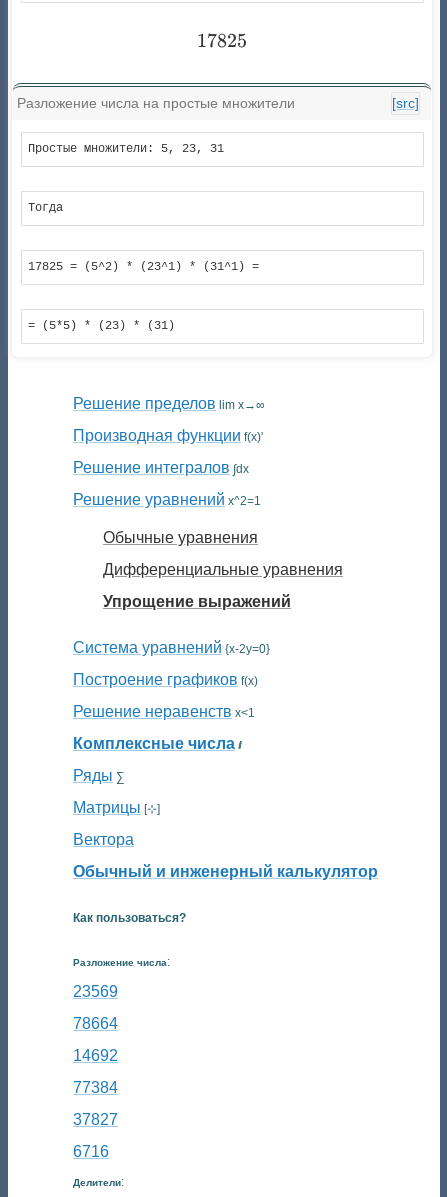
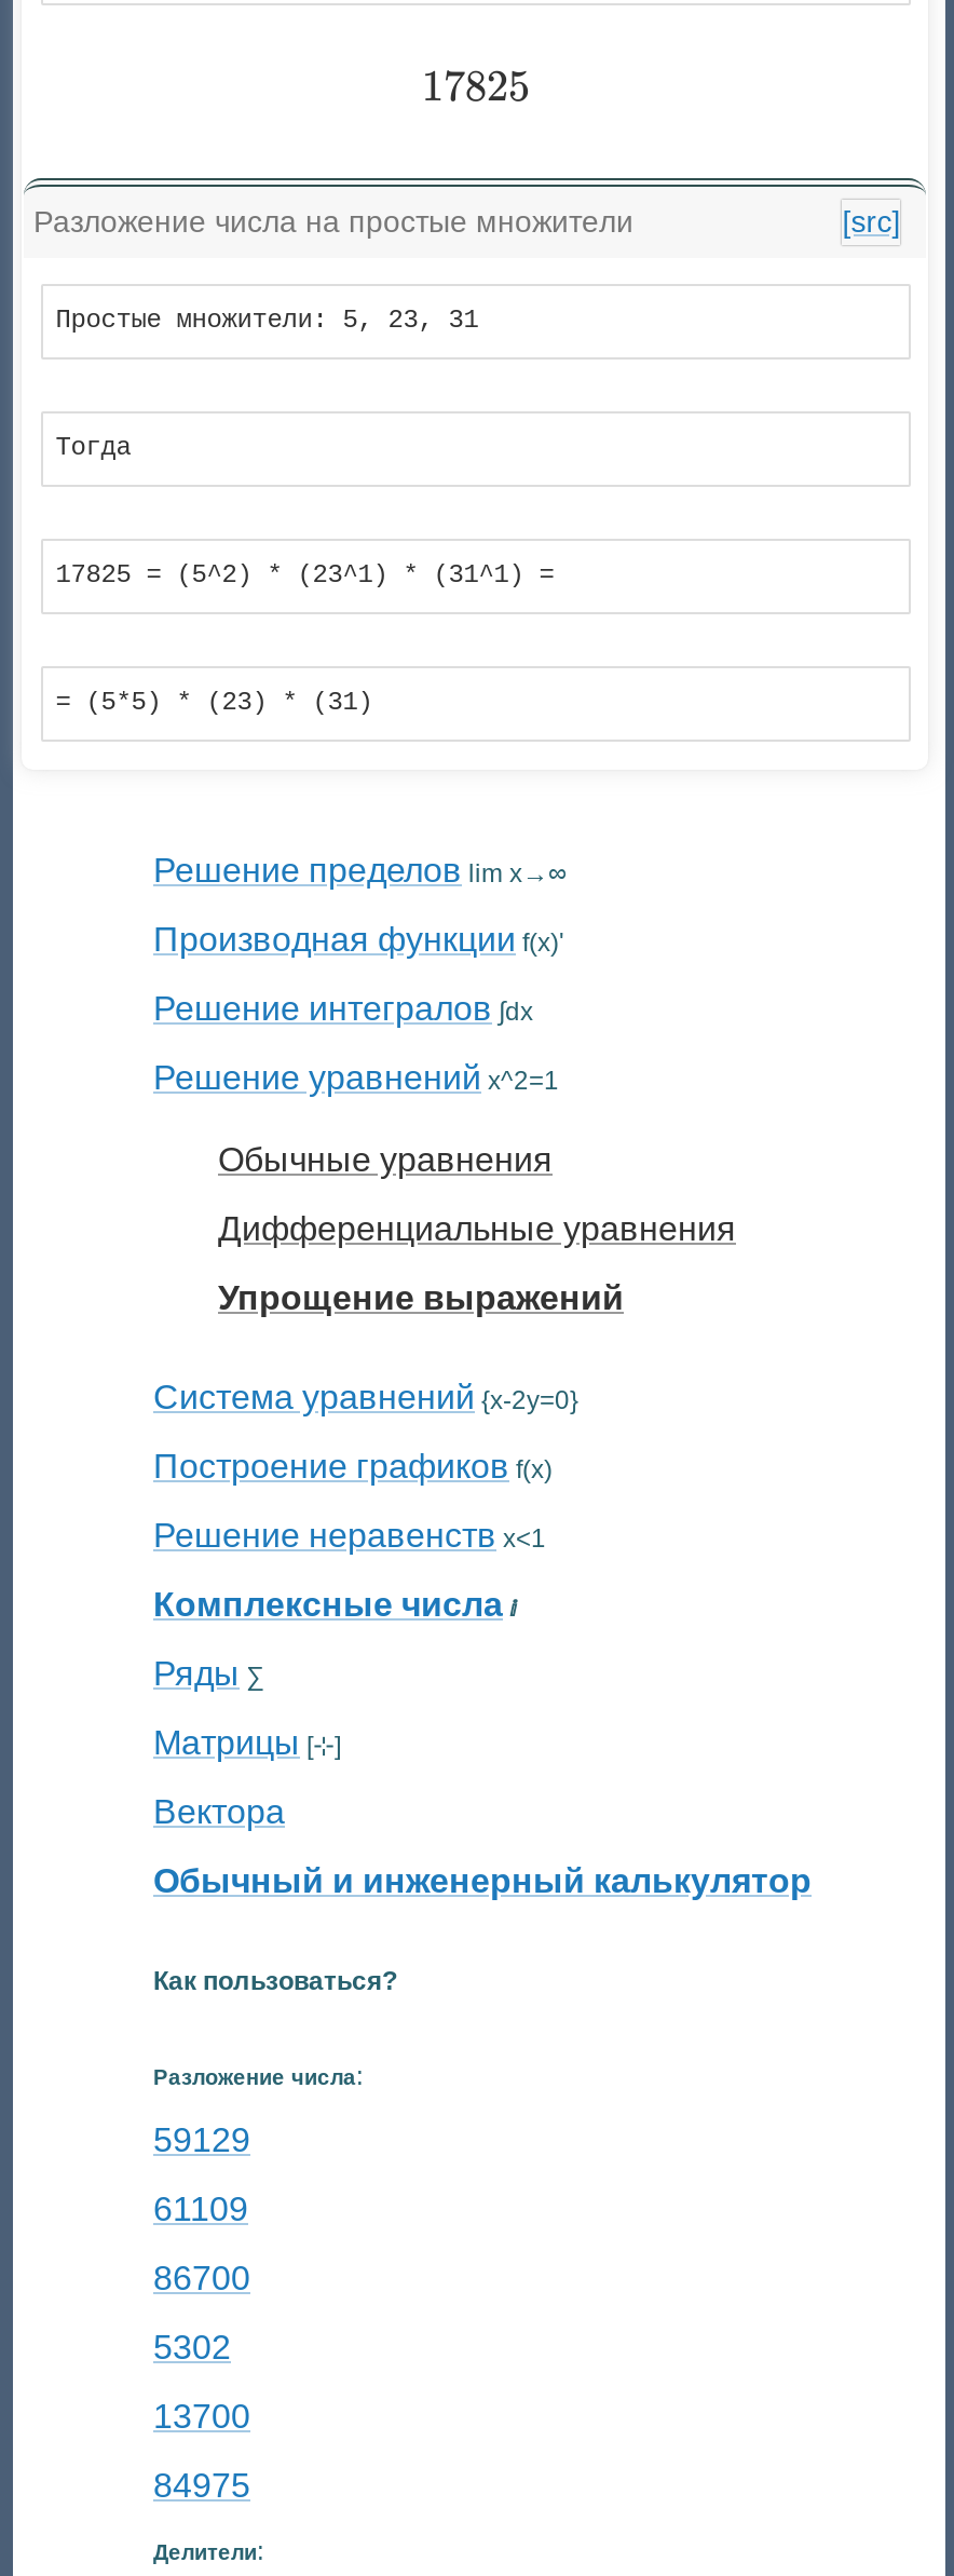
- 23569
+ 59129

- 78664
+ 61109

- 14692
+ 86700

- 77384
+ 5302

- 37827
+ 13700

- 6716
+ 84975
